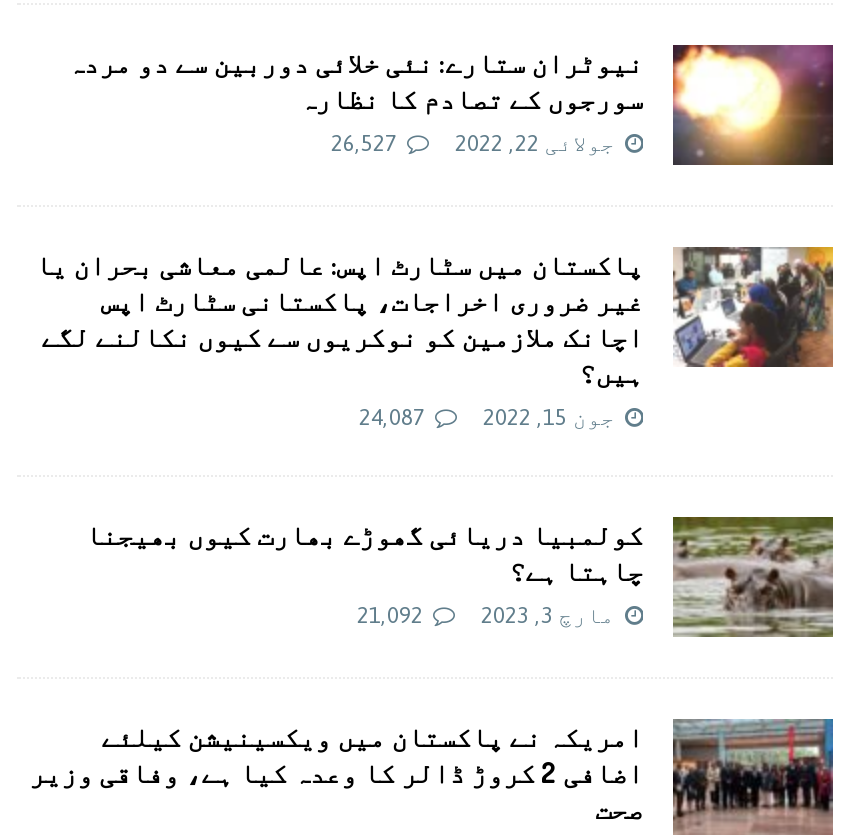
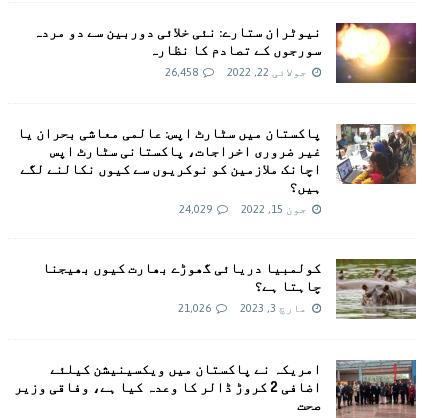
- 26,527
+ 26,458

- 24,087
+ 24,029

- 21,092
+ 21,026
